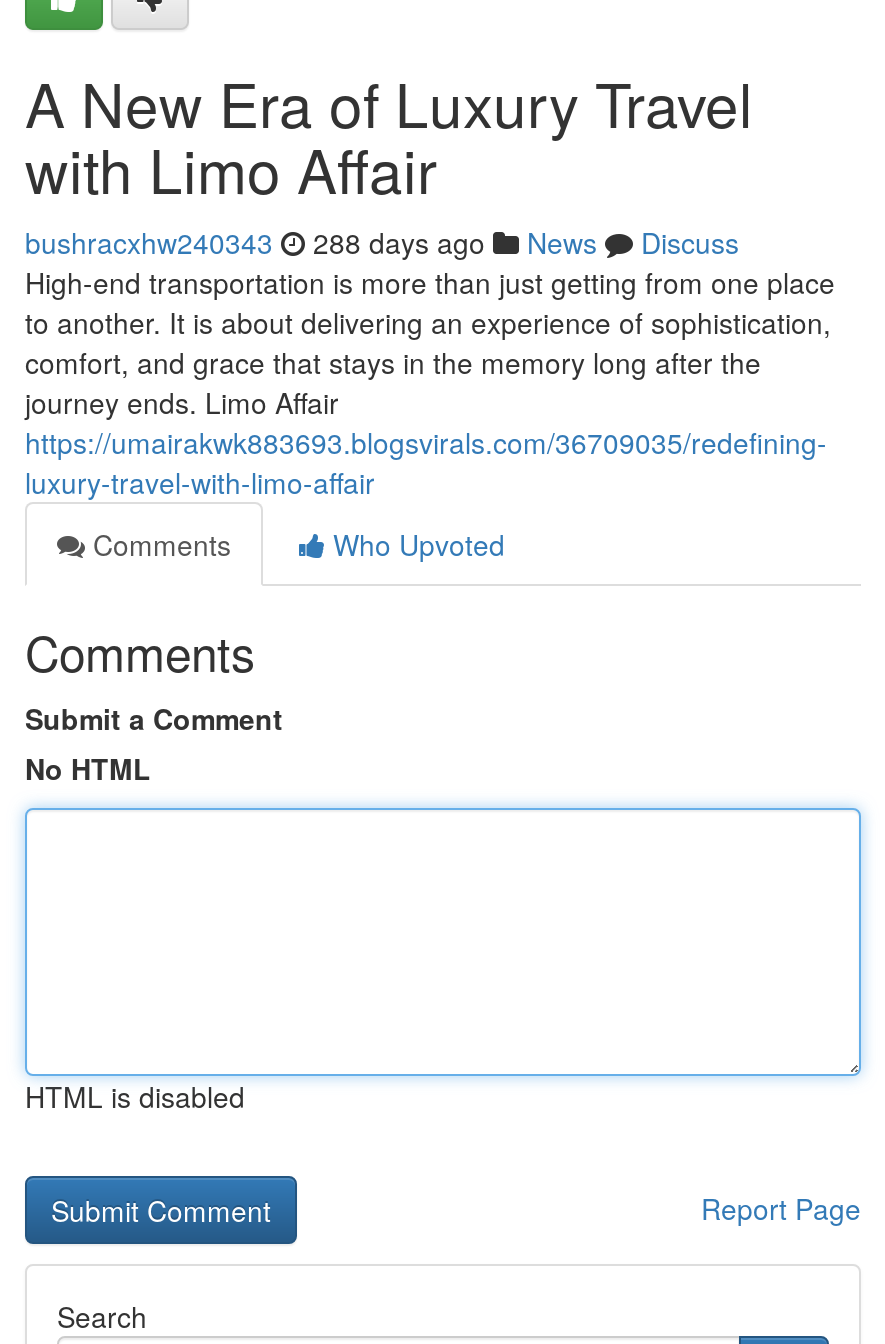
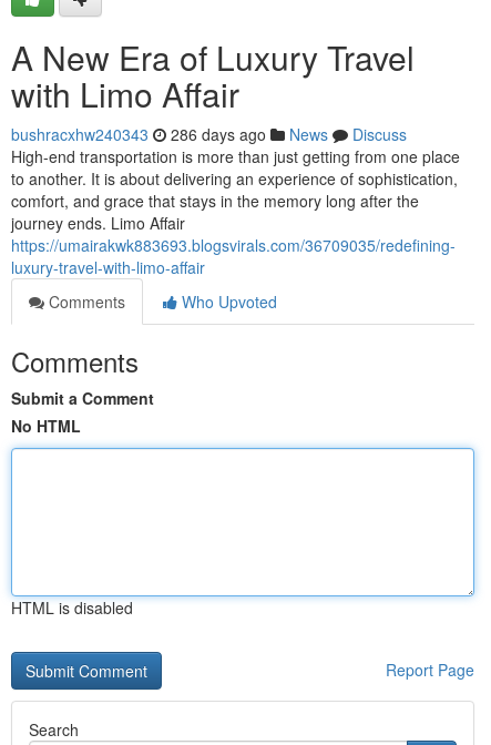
- bushracxhw240343 288 days ago News Discuss
+ bushracxhw240343 286 days ago News Discuss
